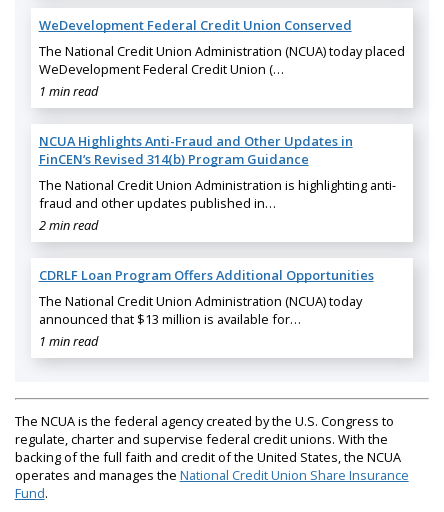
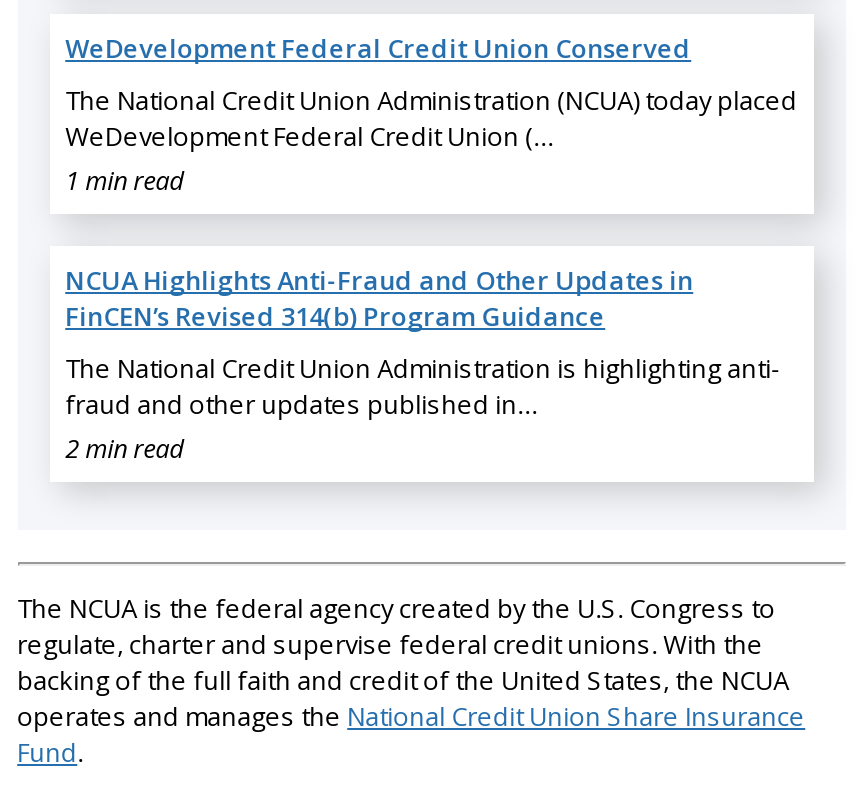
- CDRLF Loan Program Offers Additional Opportunities
- The National Credit Union Administration (NCUA) today
- announced that $13 million is available for…
- 1 min read
